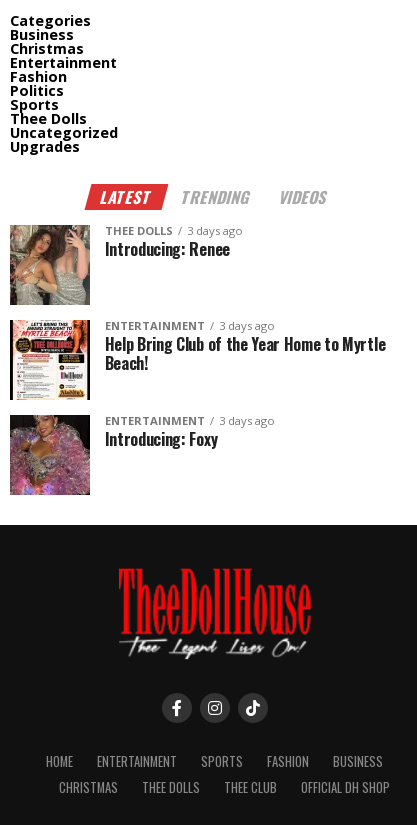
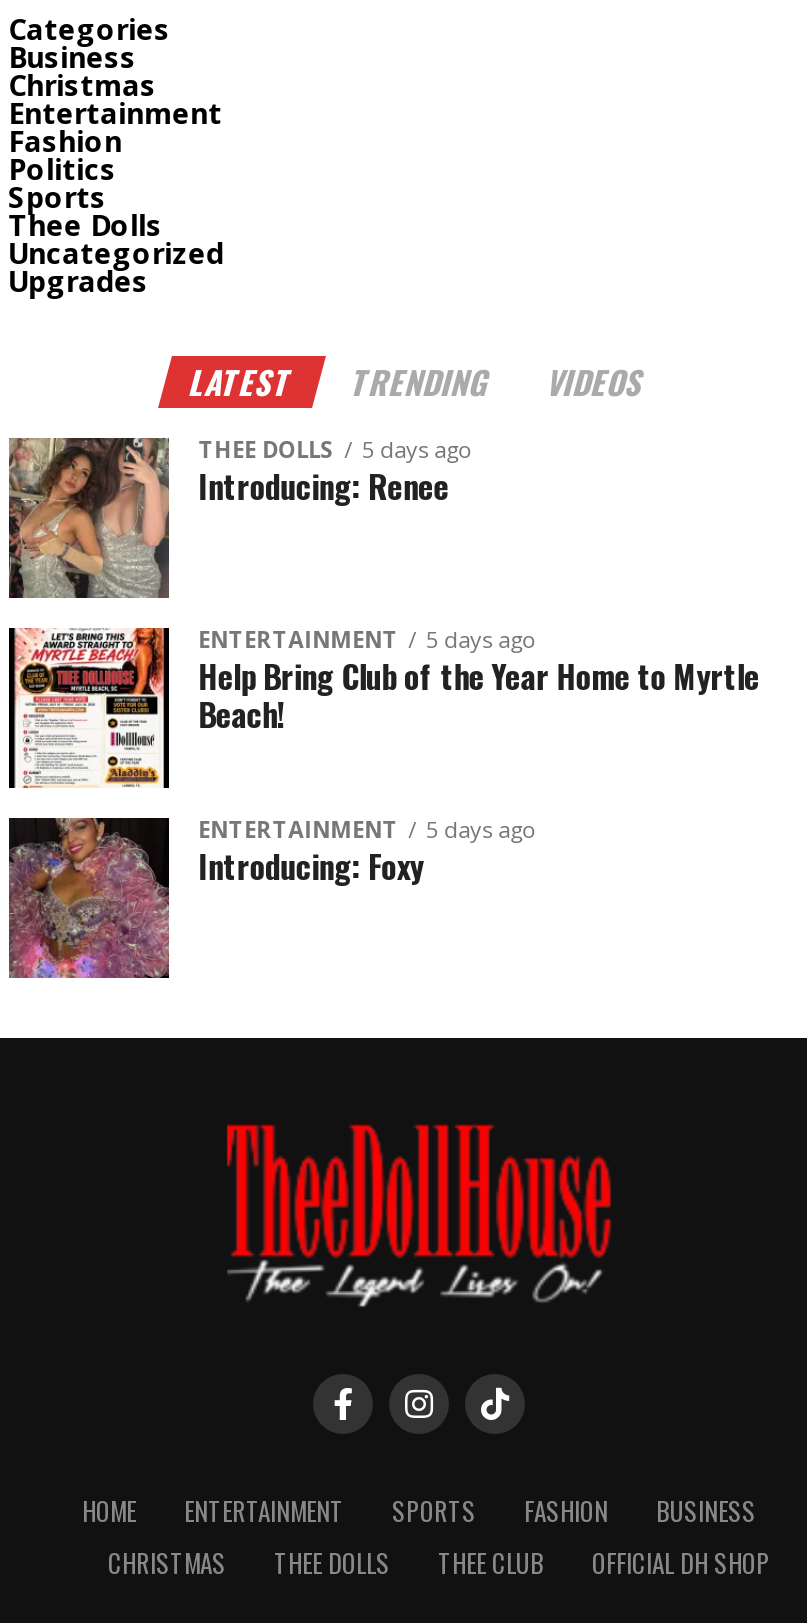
- THEE DOLLS 3 days ago
+ THEE DOLLS 5 days ago

- ENTERTAINMENT 3 days ago
+ ENTERTAINMENT 5 days ago

- ENTERTAINMENT 3 days ago
+ ENTERTAINMENT 5 days ago
